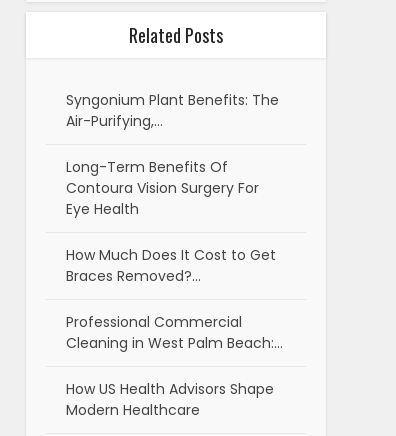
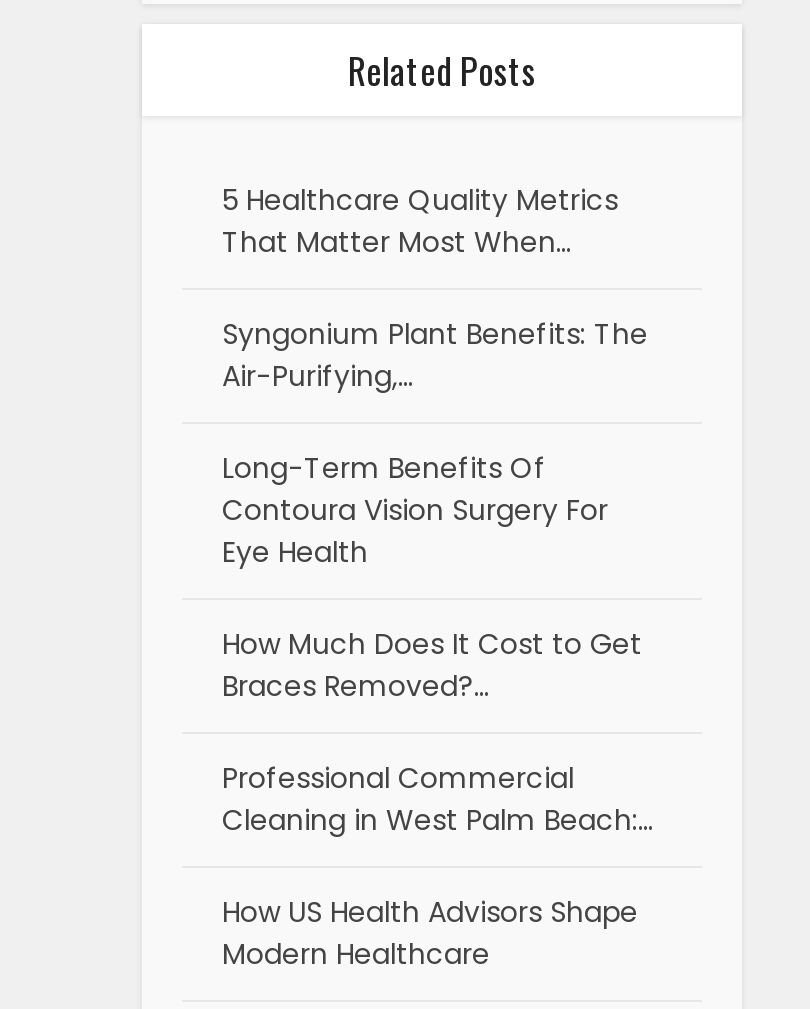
+ 5 Healthcare Quality Metrics
+ That Matter Most When…
